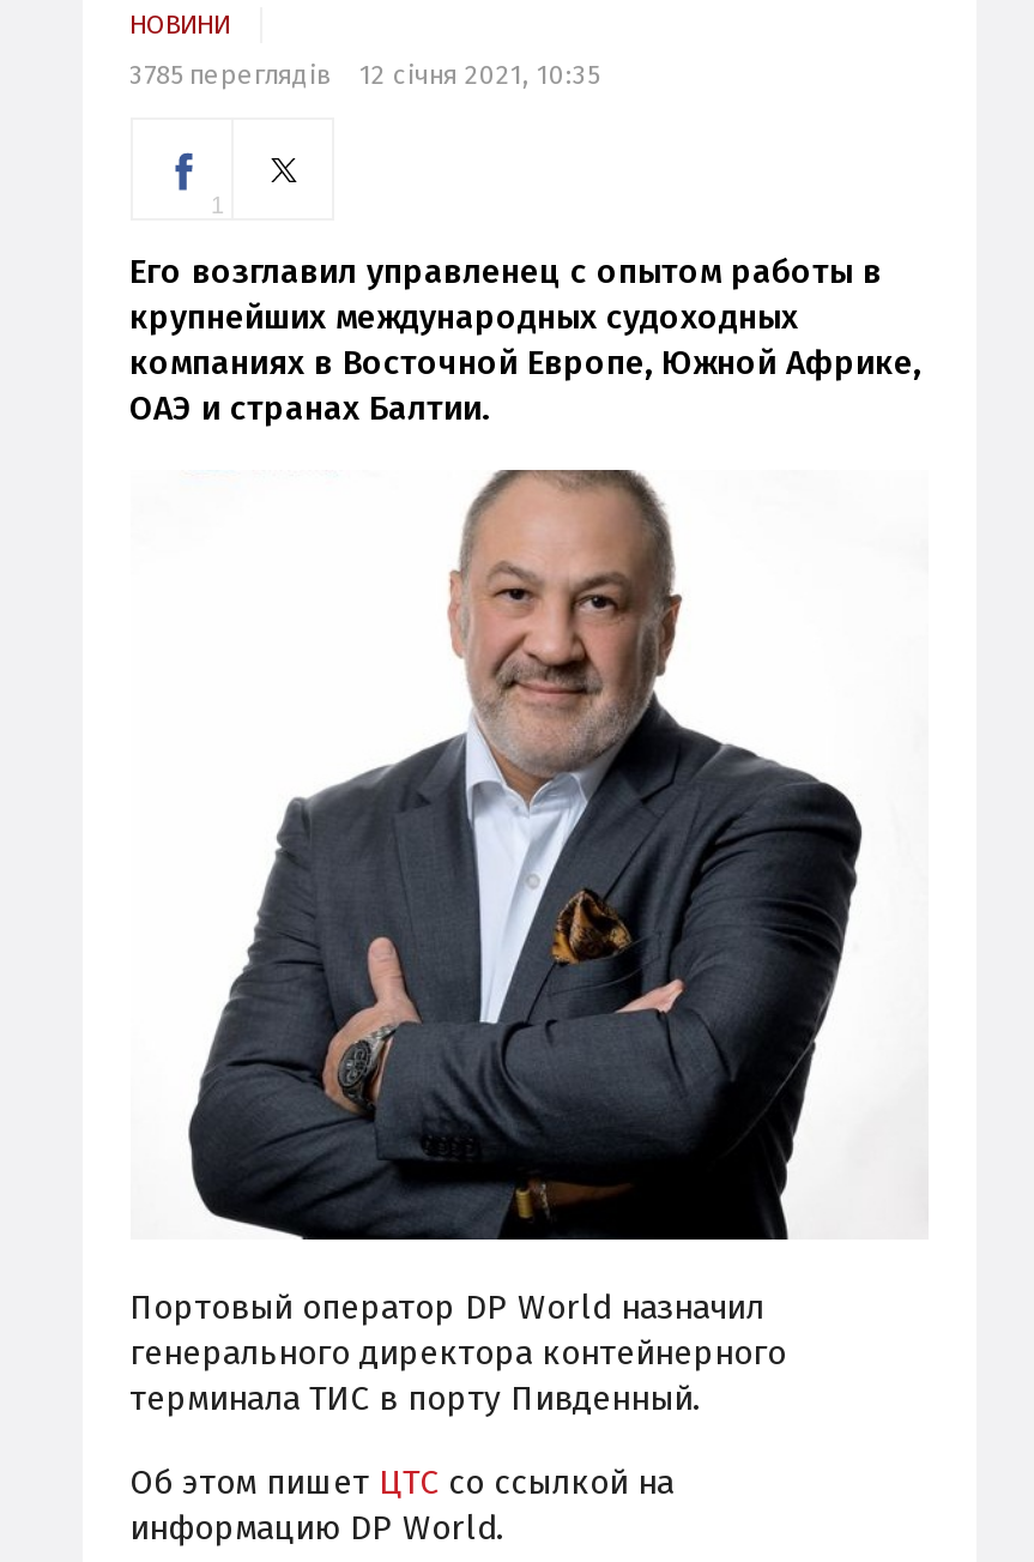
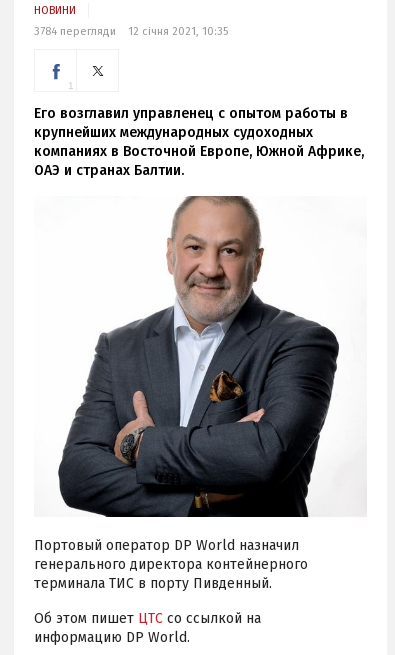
- 3785 переглядів 12 січня 2021, 10:35
+ 3784 перегляди 12 січня 2021, 10:35
